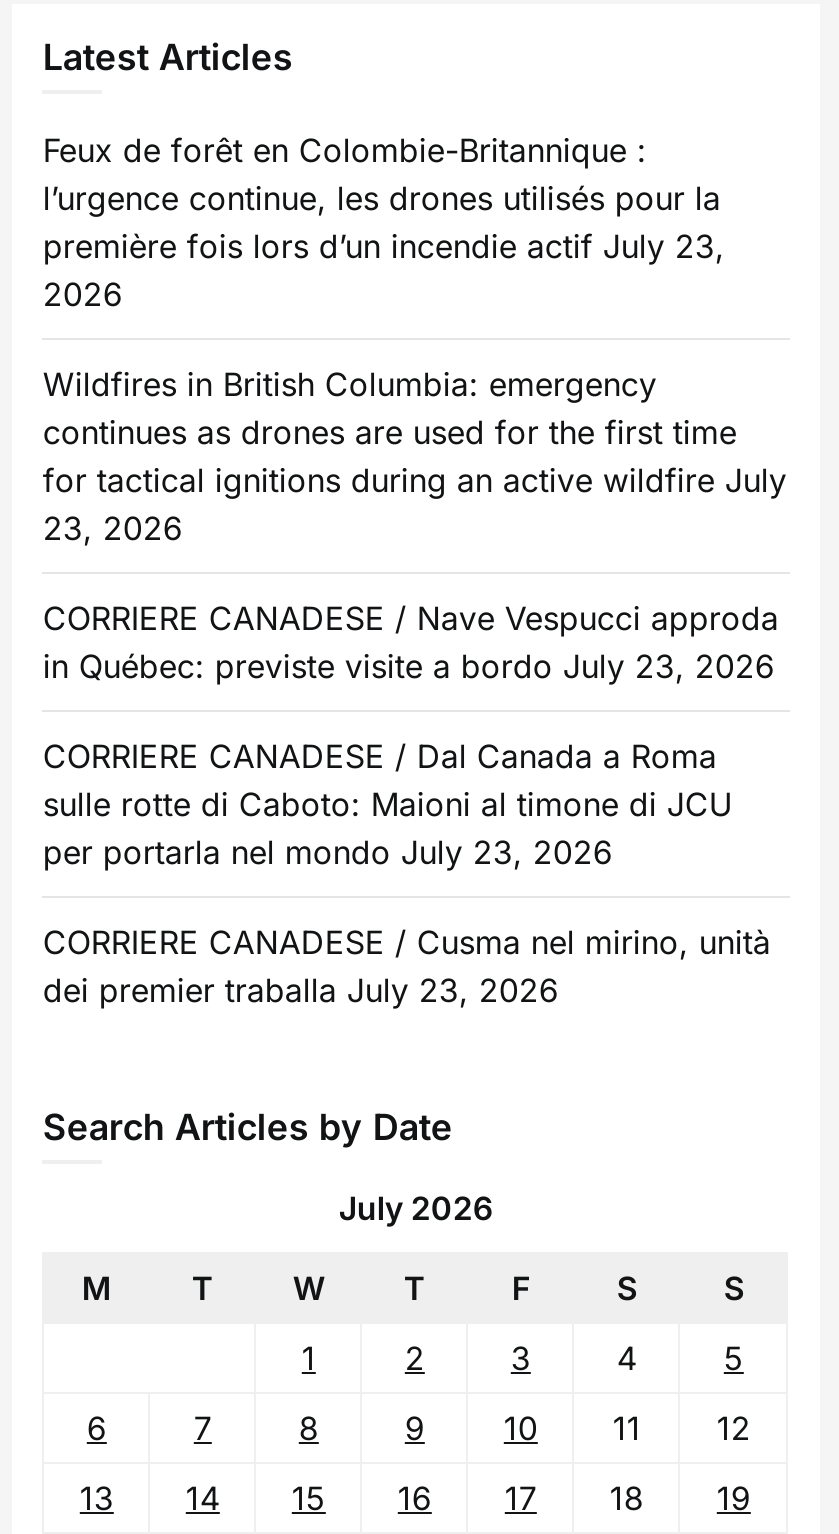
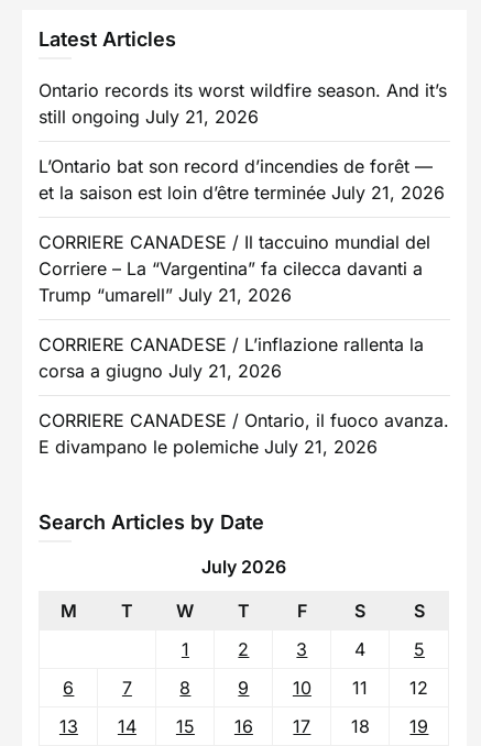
- Feux de forêt en Colombie-Britannique :
- l’urgence continue, les drones utilisés pour la
- première fois lors d’un incendie actif July 23,
- 2026
+ Ontario records its worst wildfire season. And it’s
+ still ongoing July 21, 2026

- Wildfires in British Columbia: emergency
- continues as drones are used for the first time
- for tactical ignitions during an active wildfire July
- 23, 2026
+ L’Ontario bat son record d’incendies de forêt —
+ et la saison est loin d’être terminée July 21, 2026

- CORRIERE CANADESE / Nave Vespucci approda
- in Québec: previste visite a bordo July 23, 2026
+ CORRIERE CANADESE / Il taccuino mundial del
+ Corriere – La “Vargentina” fa cilecca davanti a
+ Trump “umarell” July 21, 2026

- CORRIERE CANADESE / Dal Canada a Roma
- sulle rotte di Caboto: Maioni al timone di JCU
- per portarla nel mondo July 23, 2026
+ CORRIERE CANADESE / L’inflazione rallenta la
+ corsa a giugno July 21, 2026

- CORRIERE CANADESE / Cusma nel mirino, unità
- dei premier traballa July 23, 2026
+ CORRIERE CANADESE / Ontario, il fuoco avanza.
+ E divampano le polemiche July 21, 2026
